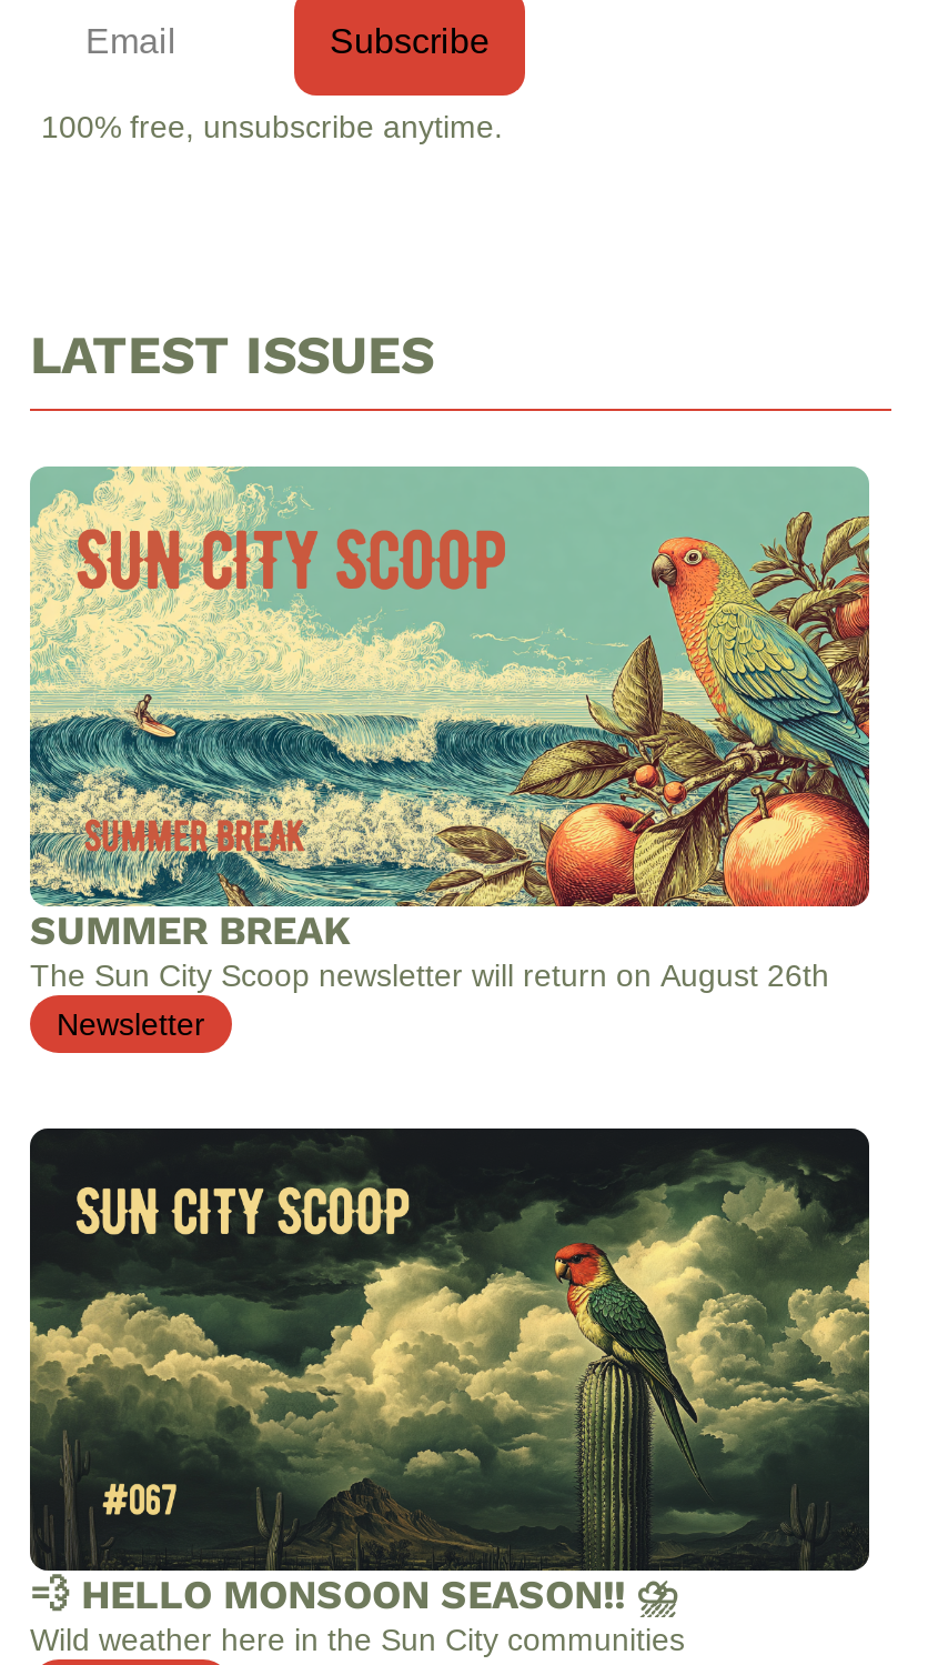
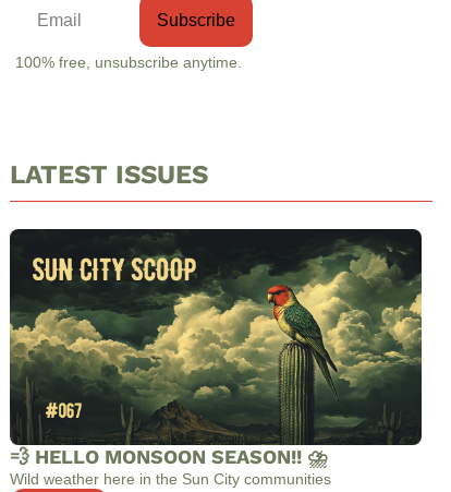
- [image]
- SUMMER BREAK
- The Sun City Scoop newsletter will return on August 26th
- Newsletter
